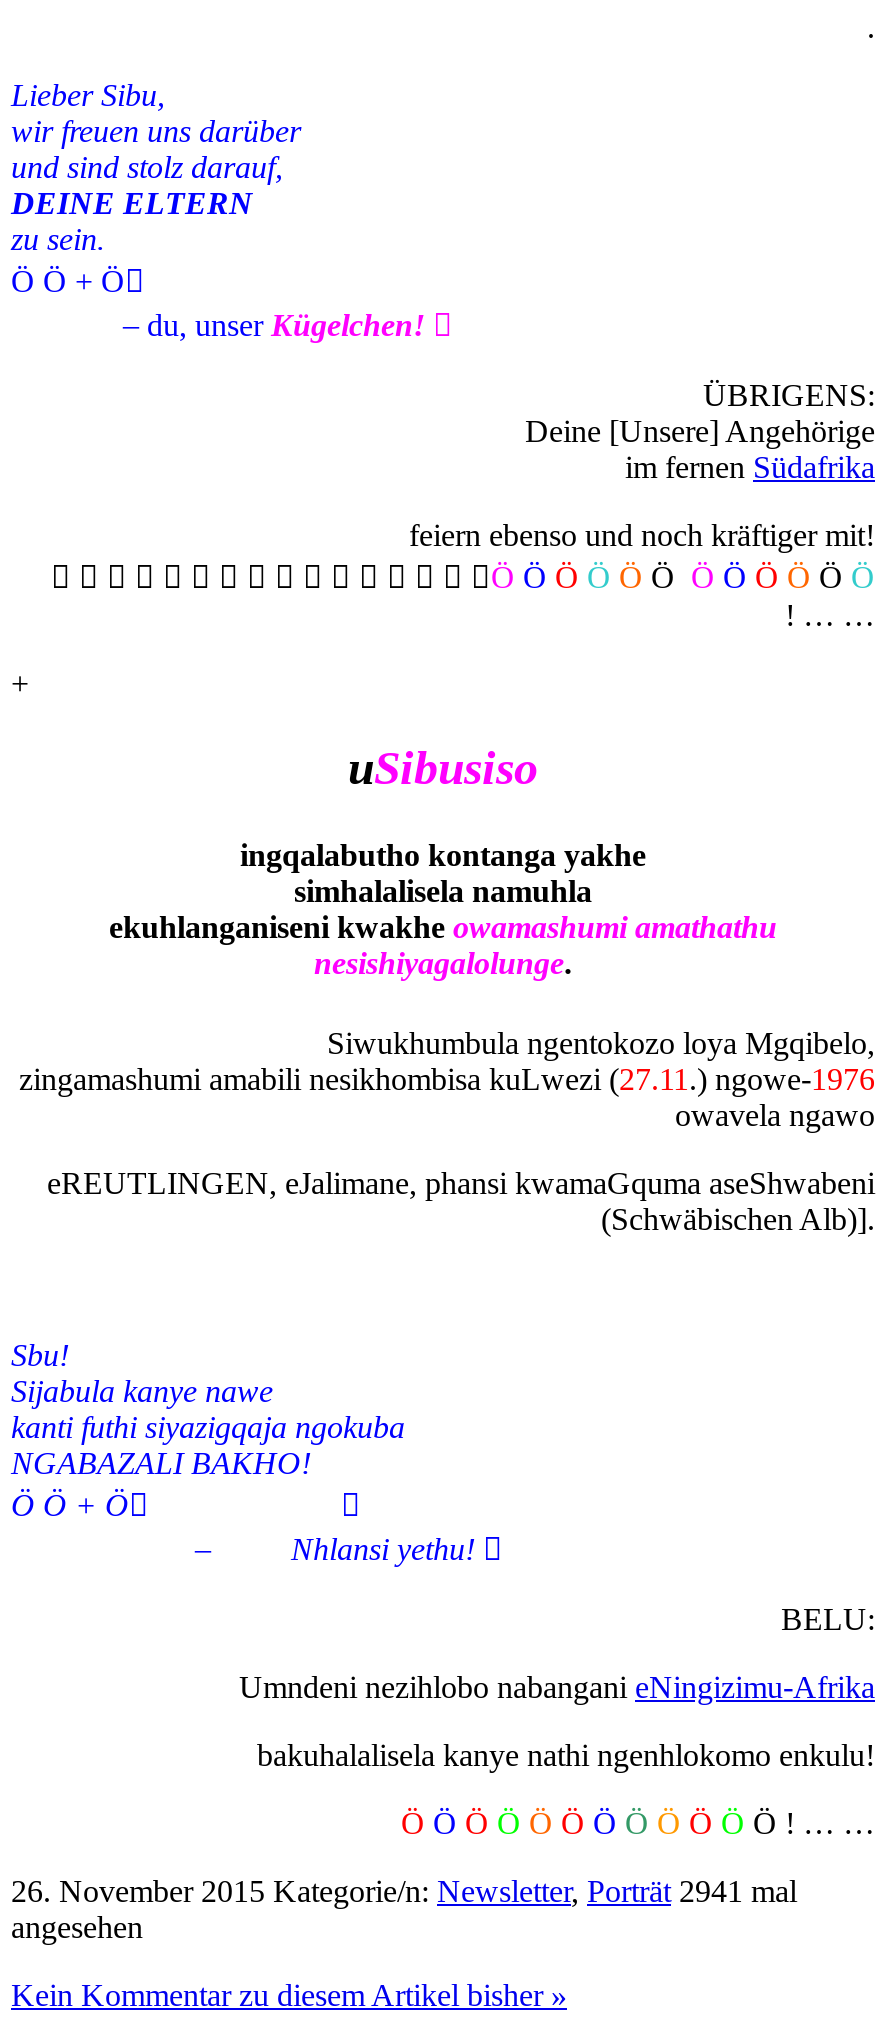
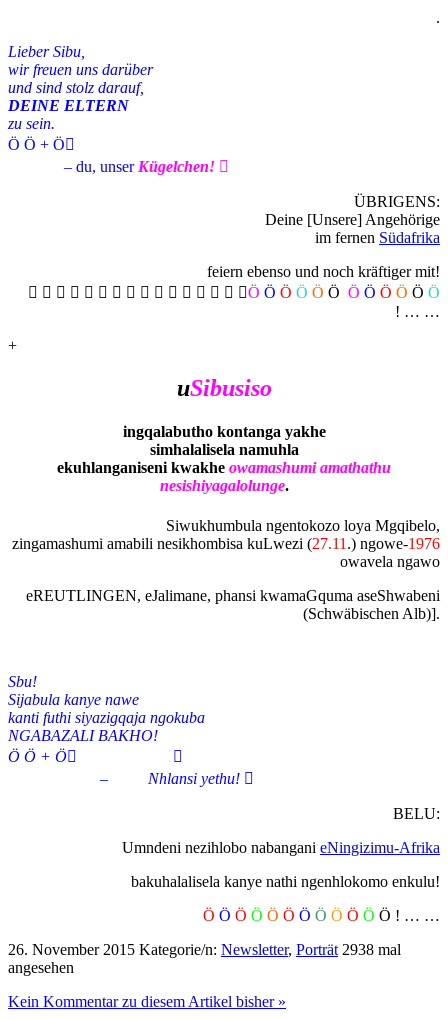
- 26. November 2015 Kategorie/n: Newsletter, Porträt 2941 mal
+ 26. November 2015 Kategorie/n: Newsletter, Porträt 2938 mal
